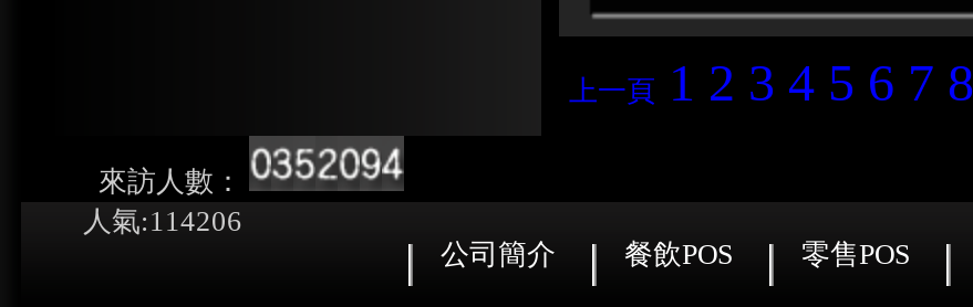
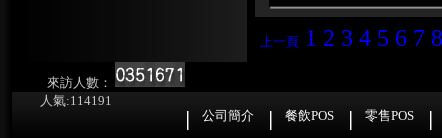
- 人氣:114206
+ 人氣:114191
